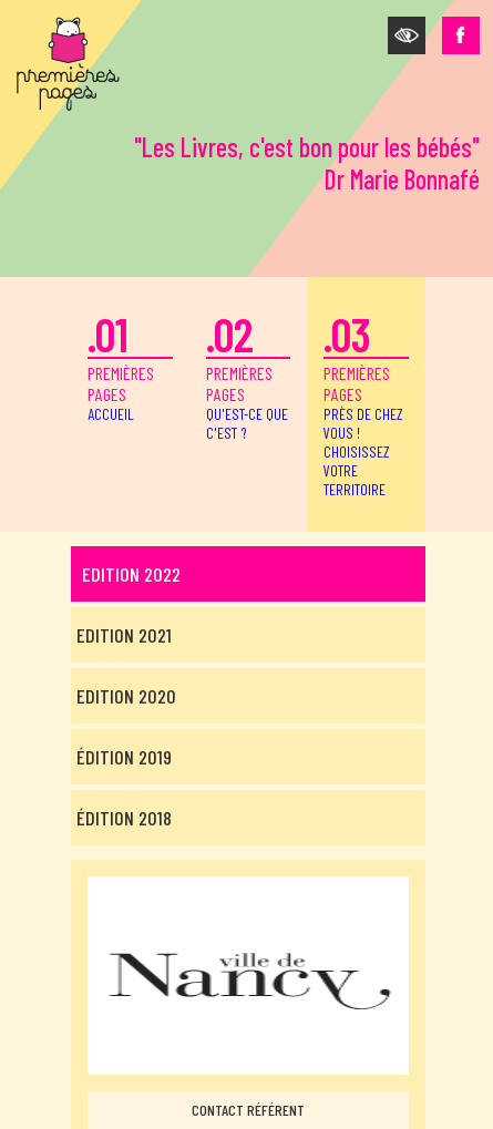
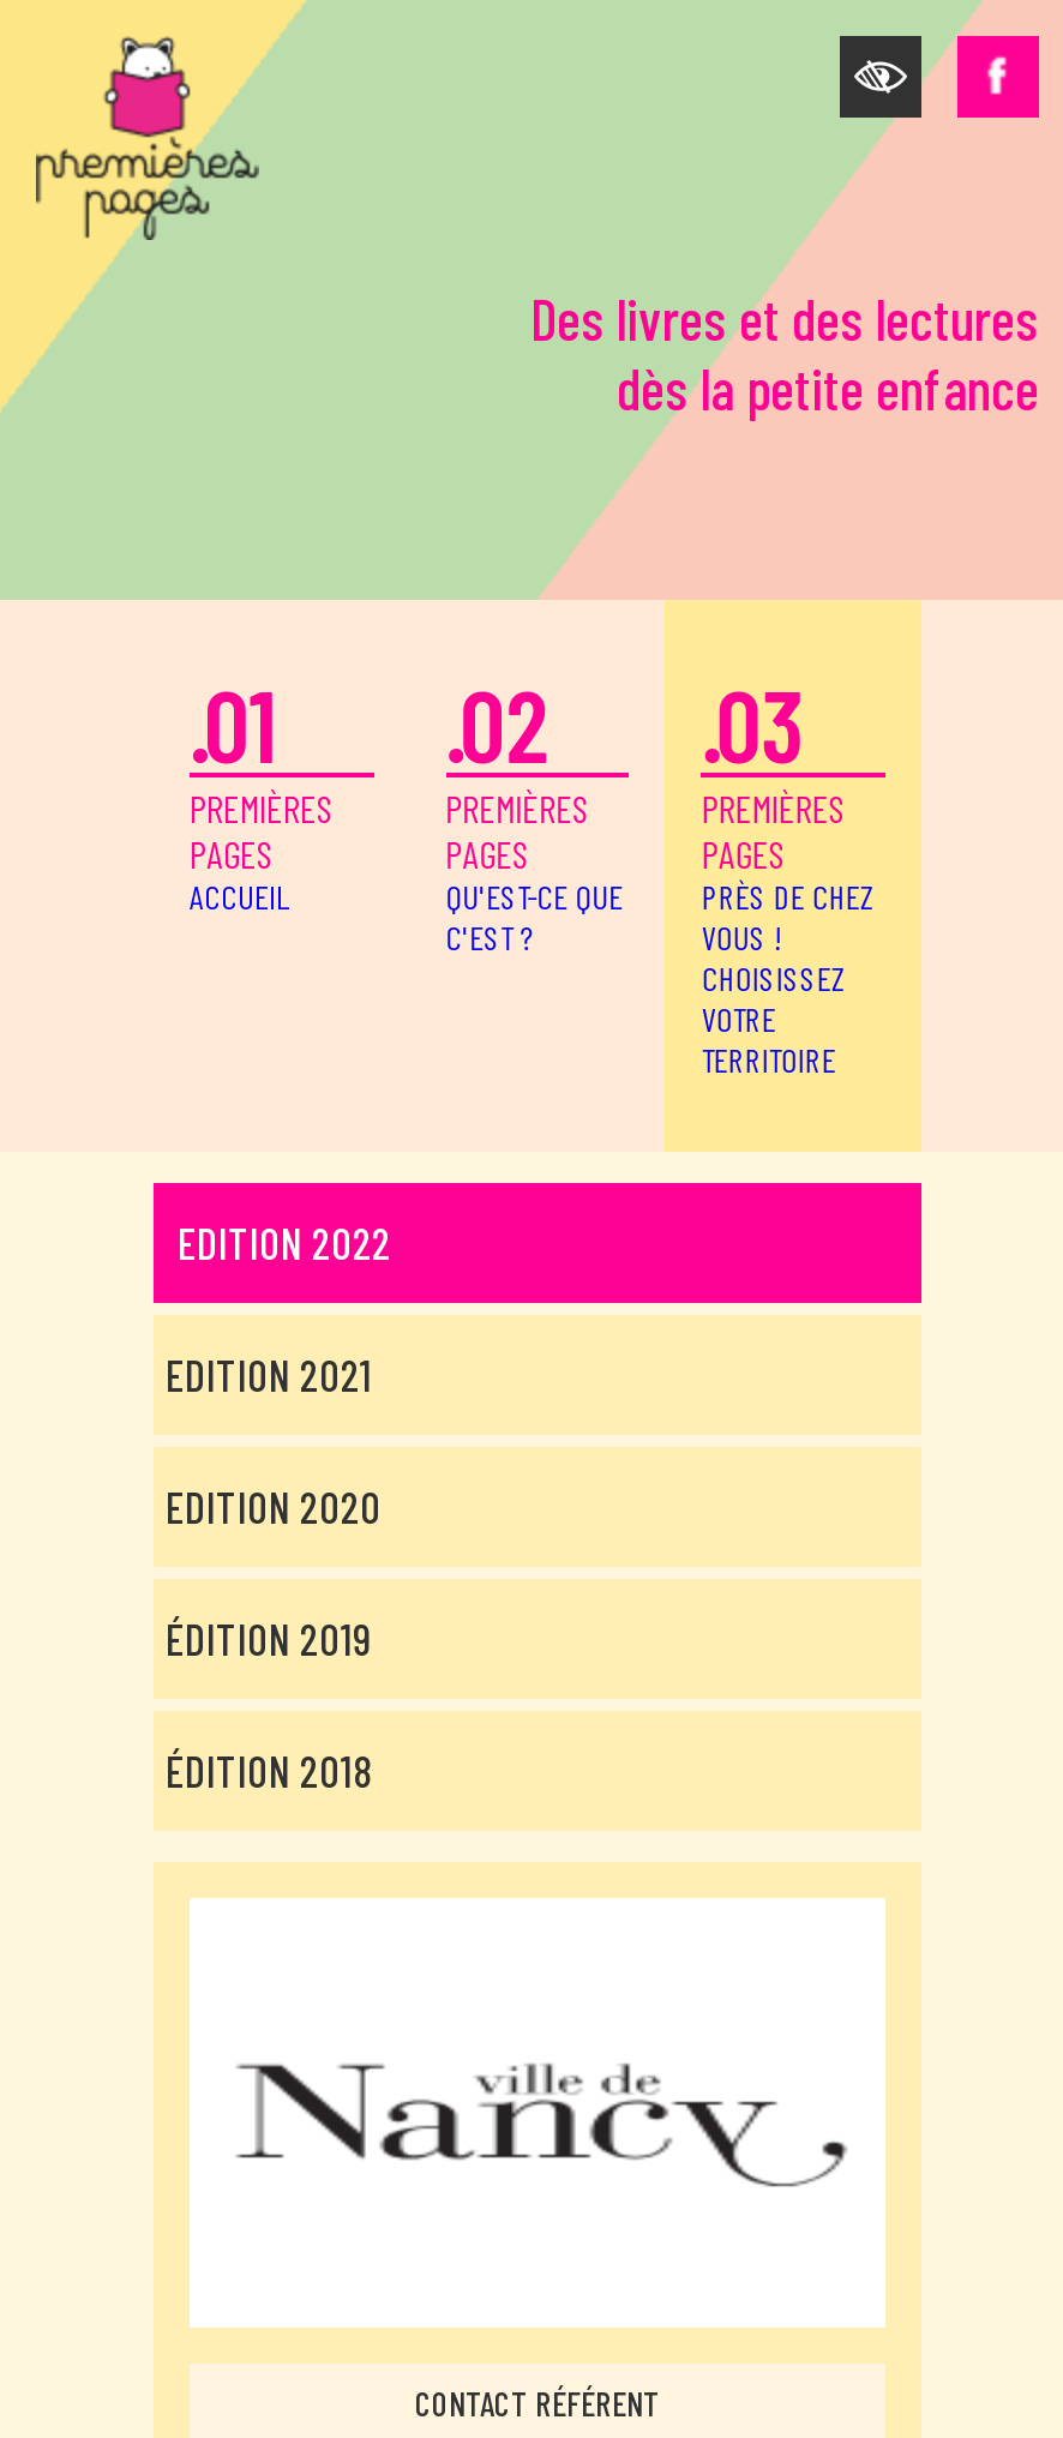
- "Les Livres, c'est bon pour les bébés"
- Dr Marie Bonnafé
+ Des livres et des lectures
+ dès la petite enfance
